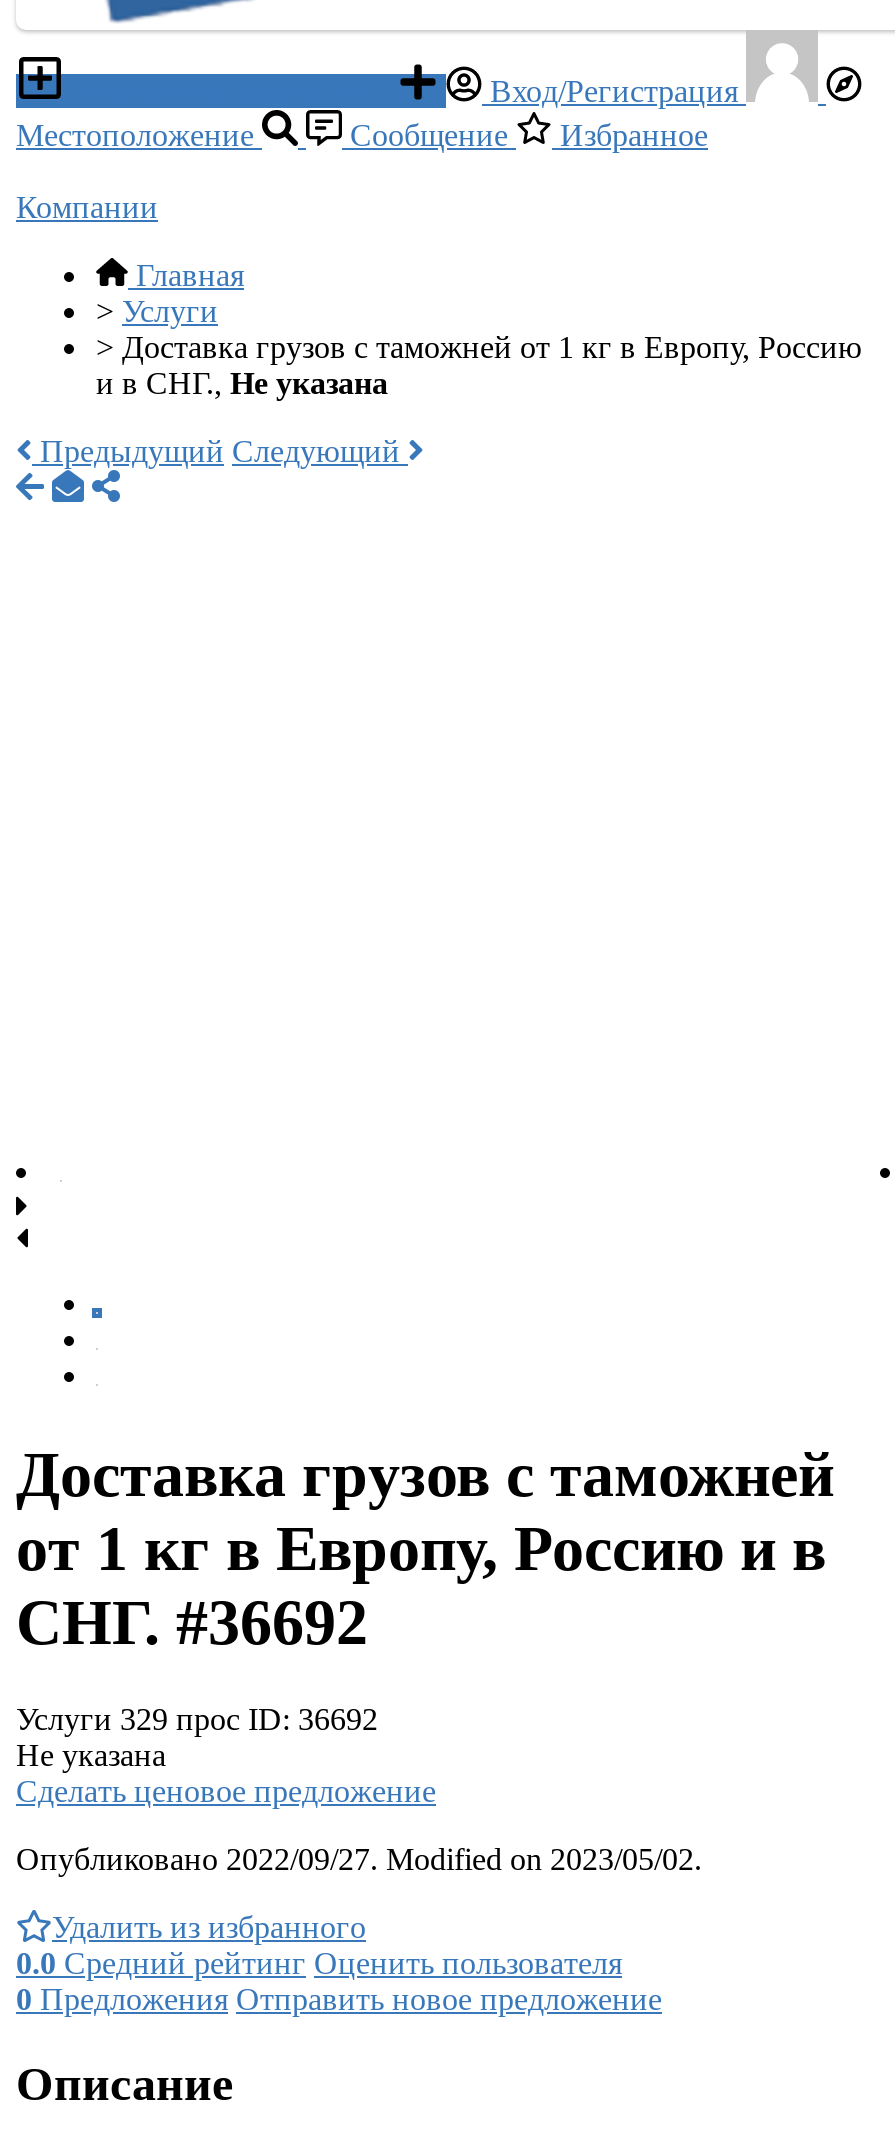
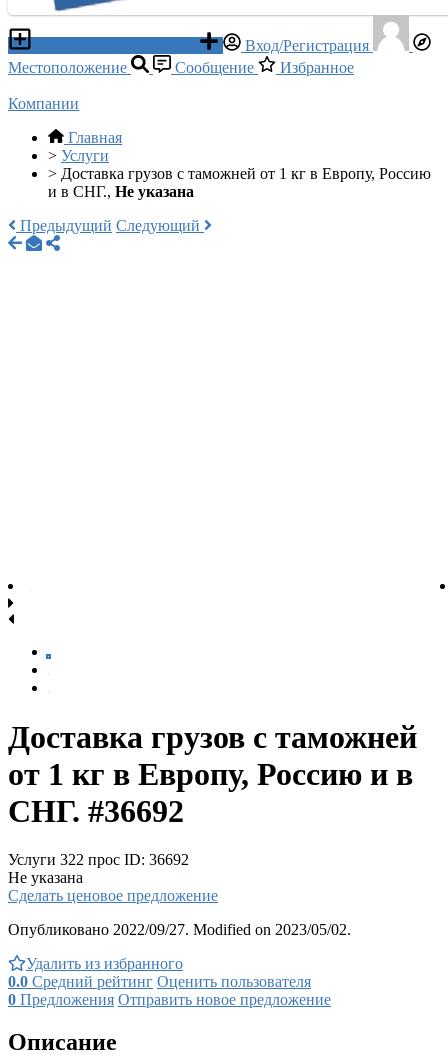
- Услуги 329 прос ID: 36692
+ Услуги 322 прос ID: 36692
